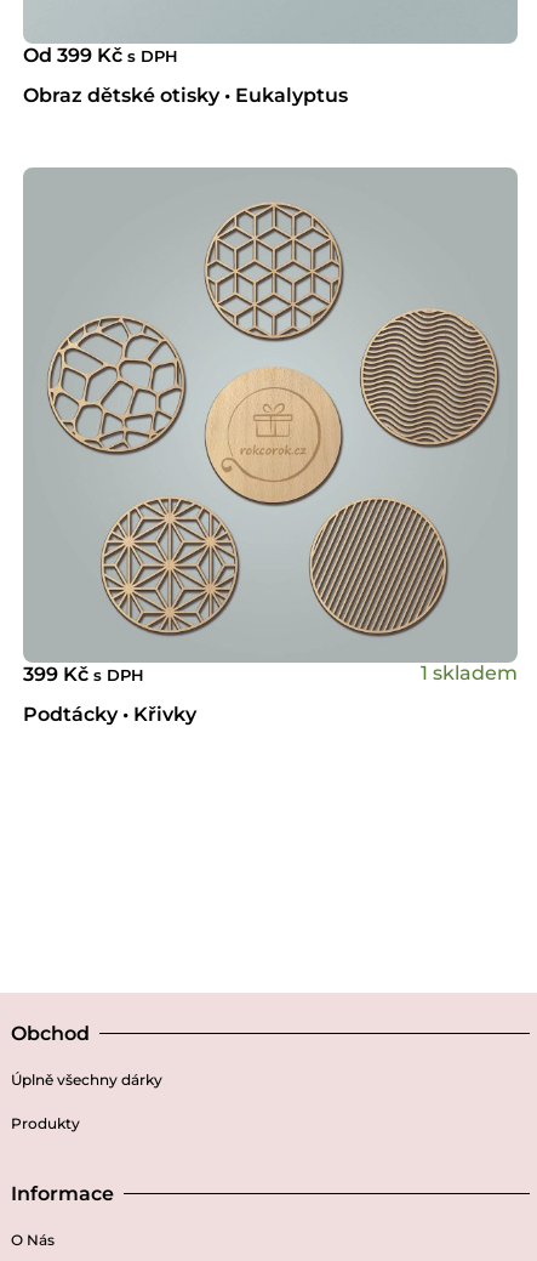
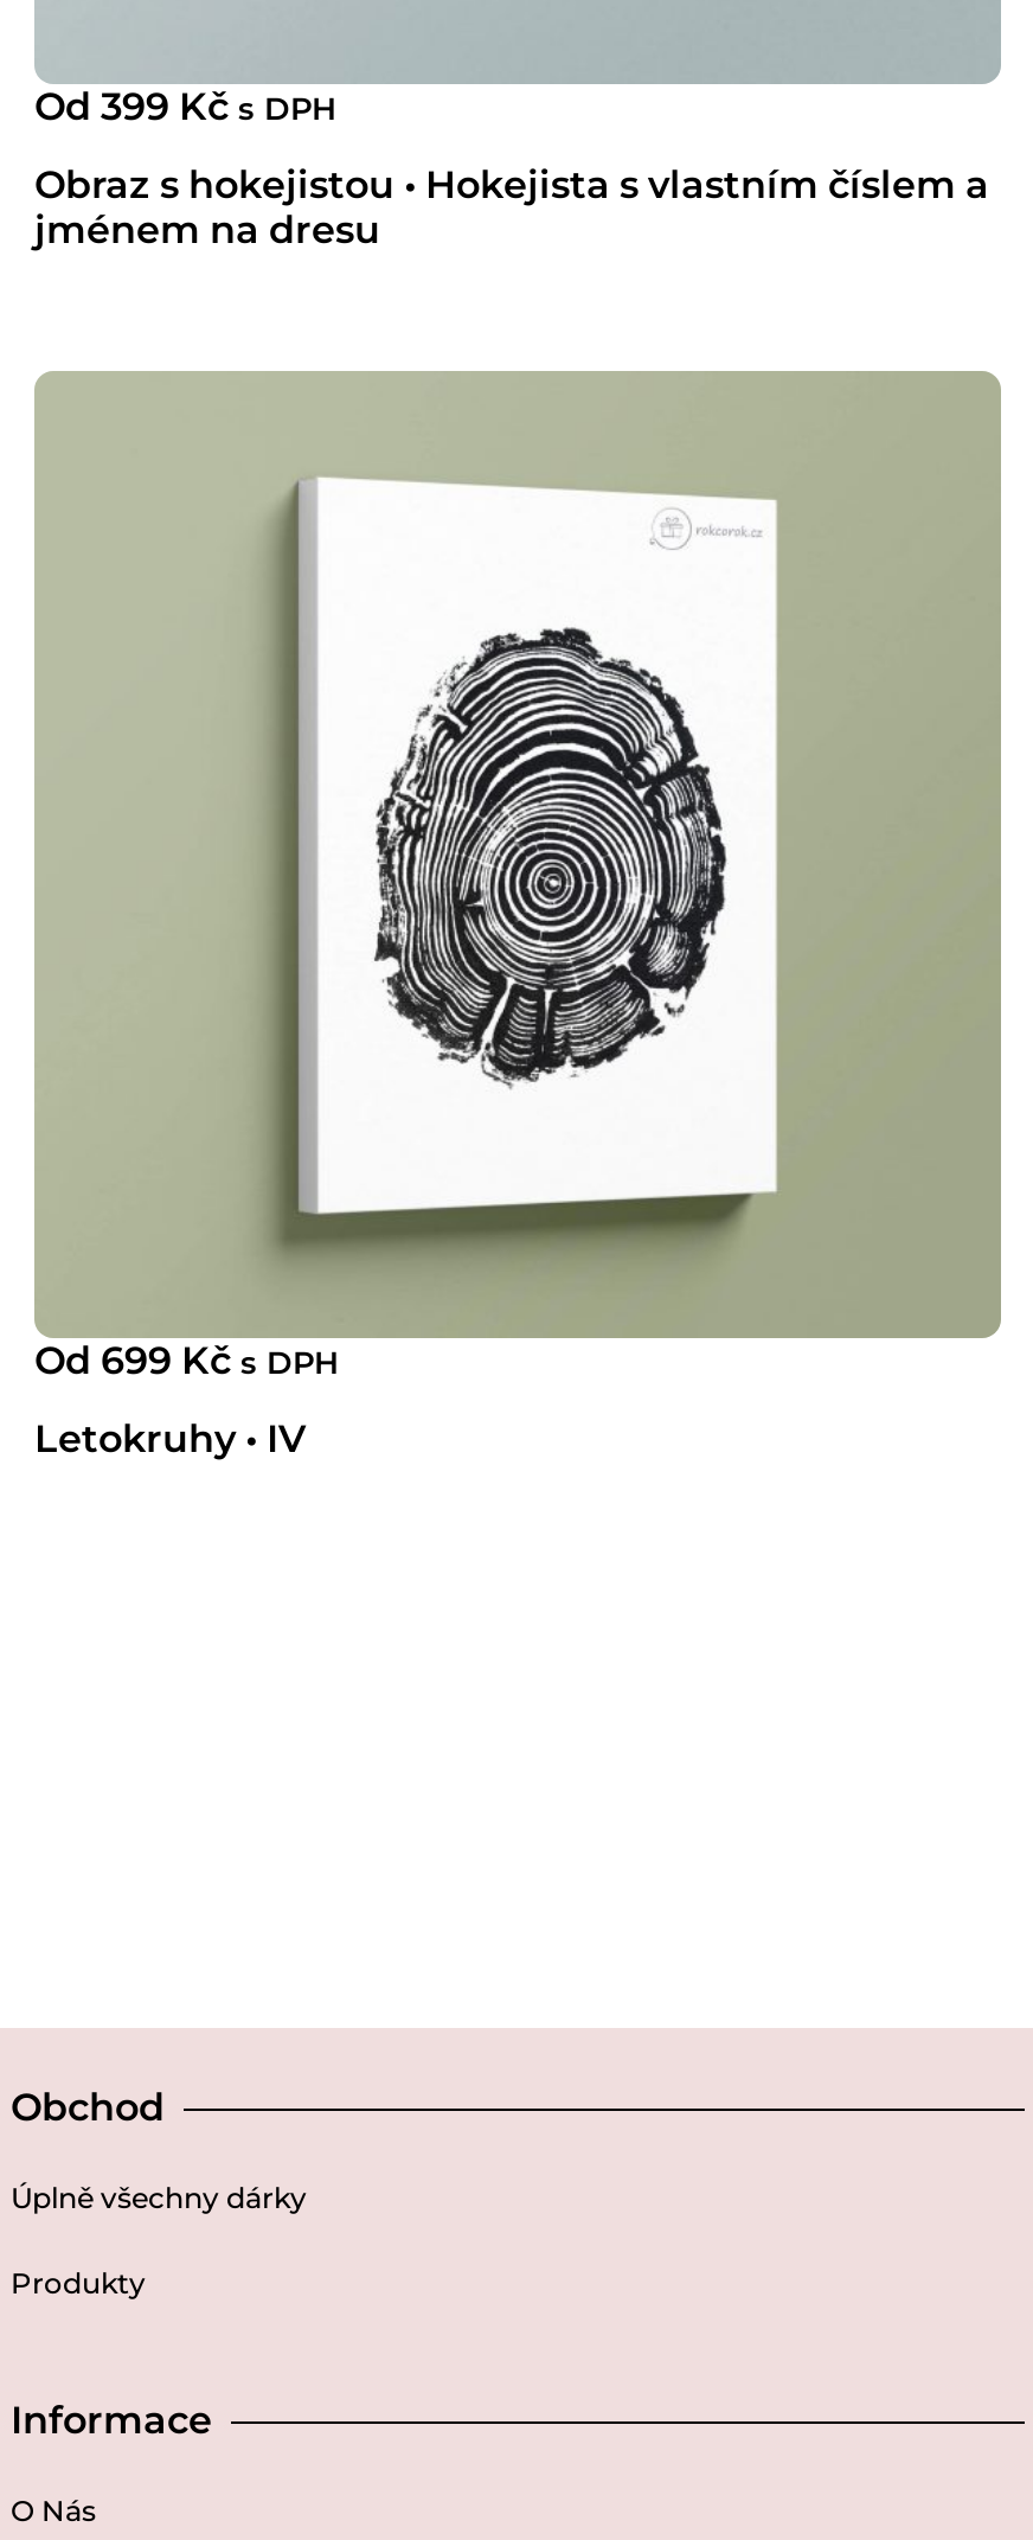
- Obraz dětské otisky • Eukalyptus
+ Obraz s hokejistou • Hokejista s vlastním číslem a
+ jménem na dresu

- [image]
- 399 Kč s DPH
- 1 skladem
+ [image]
+ Od 699 Kč s DPH

- Podtácky • Křivky
+ Letokruhy • IV
